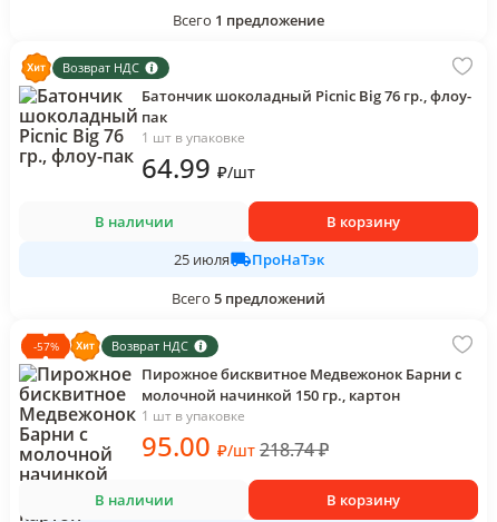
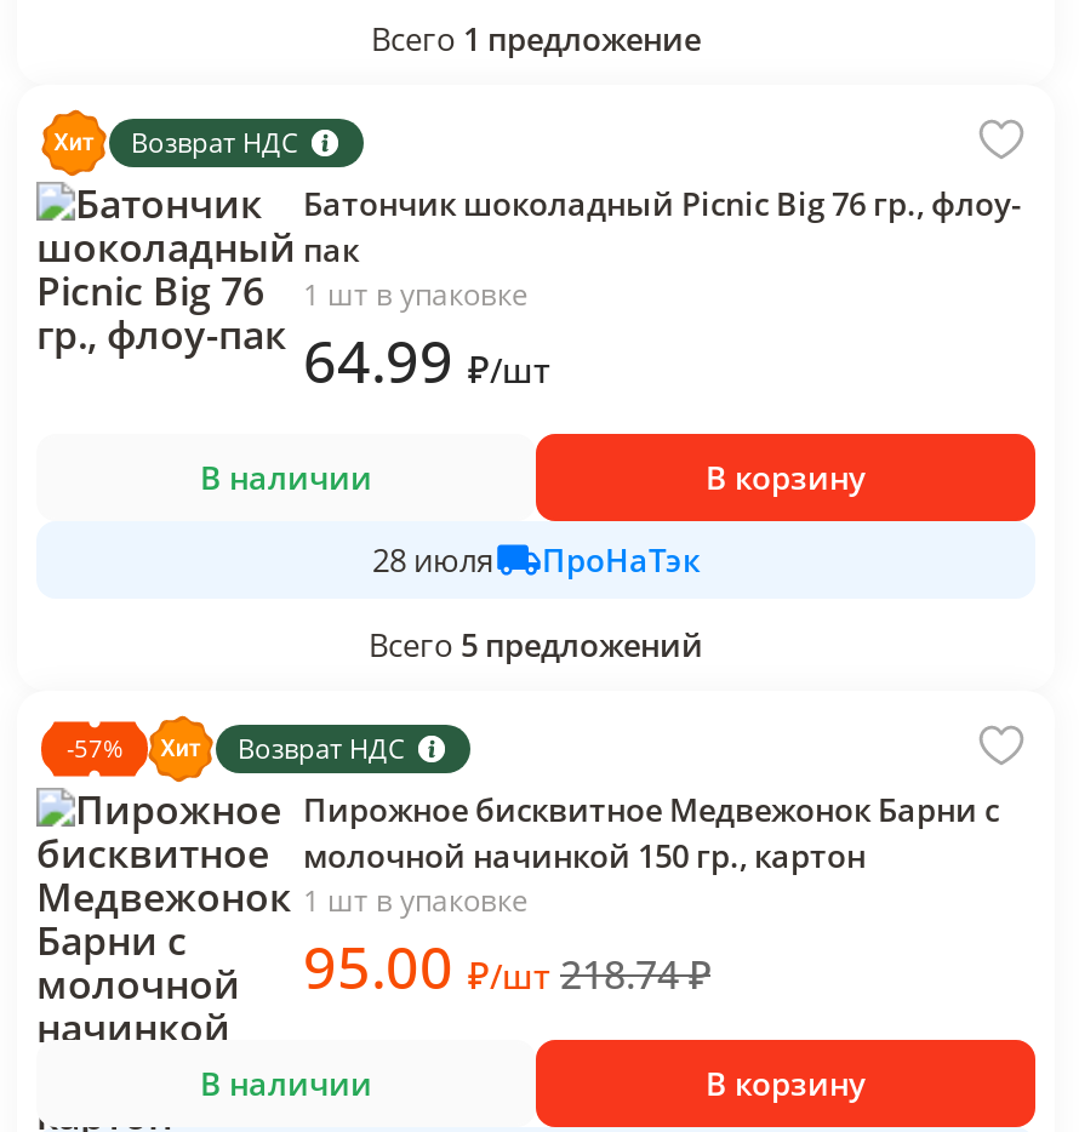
- 25 июля ПроНаТэк
+ 28 июля ПроНаТэк
